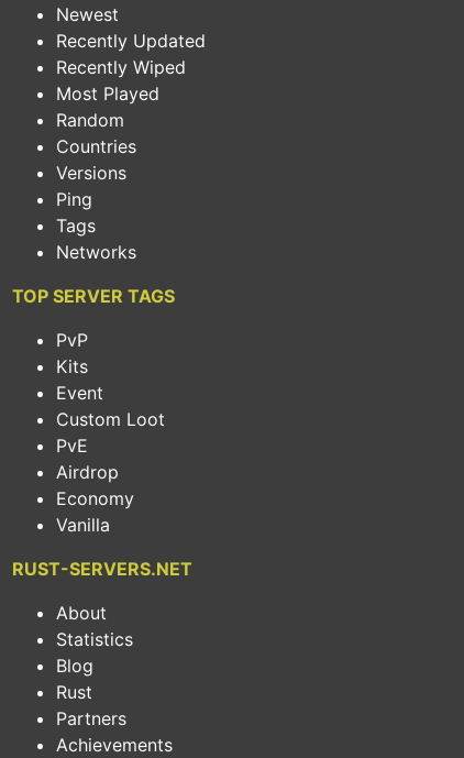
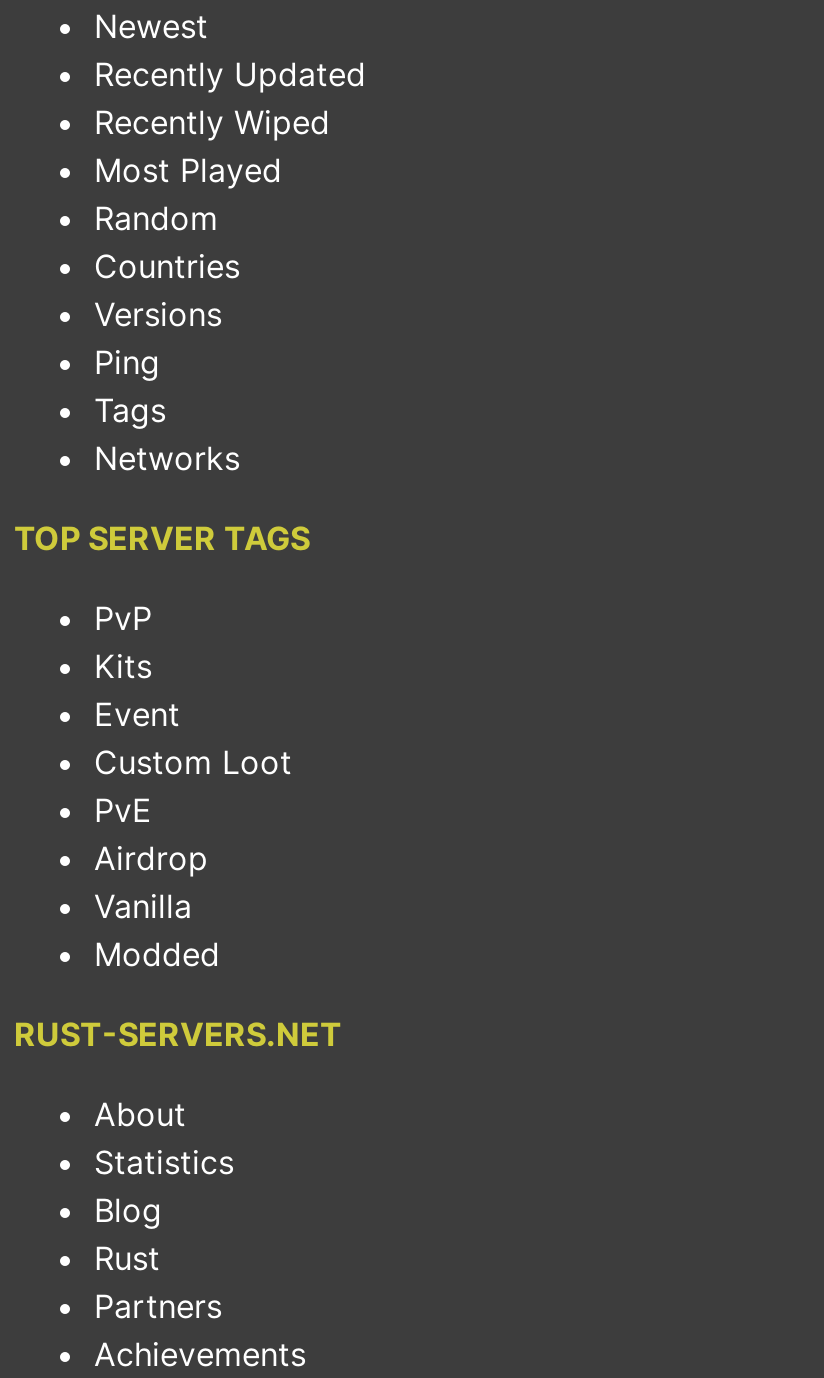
- Economy

moved up: Vanilla

+ Modded
